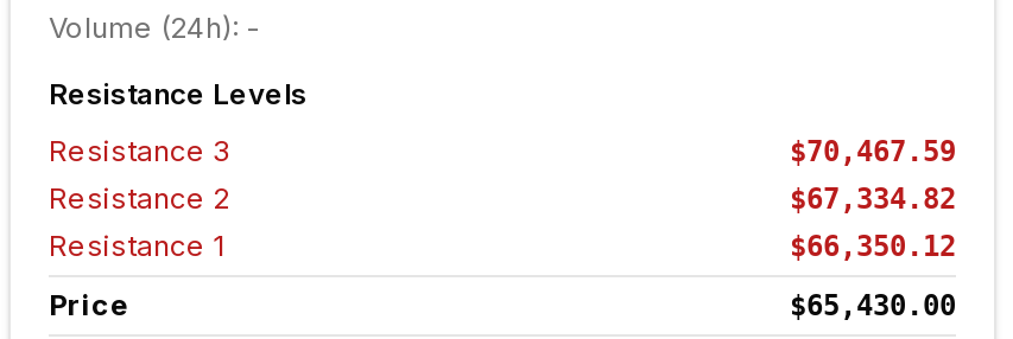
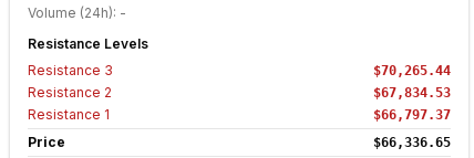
- $70,467.59
+ $70,265.44

- $67,334.82
+ $67,834.53

- $66,350.12
+ $66,797.37

- $65,430.00
+ $66,336.65
